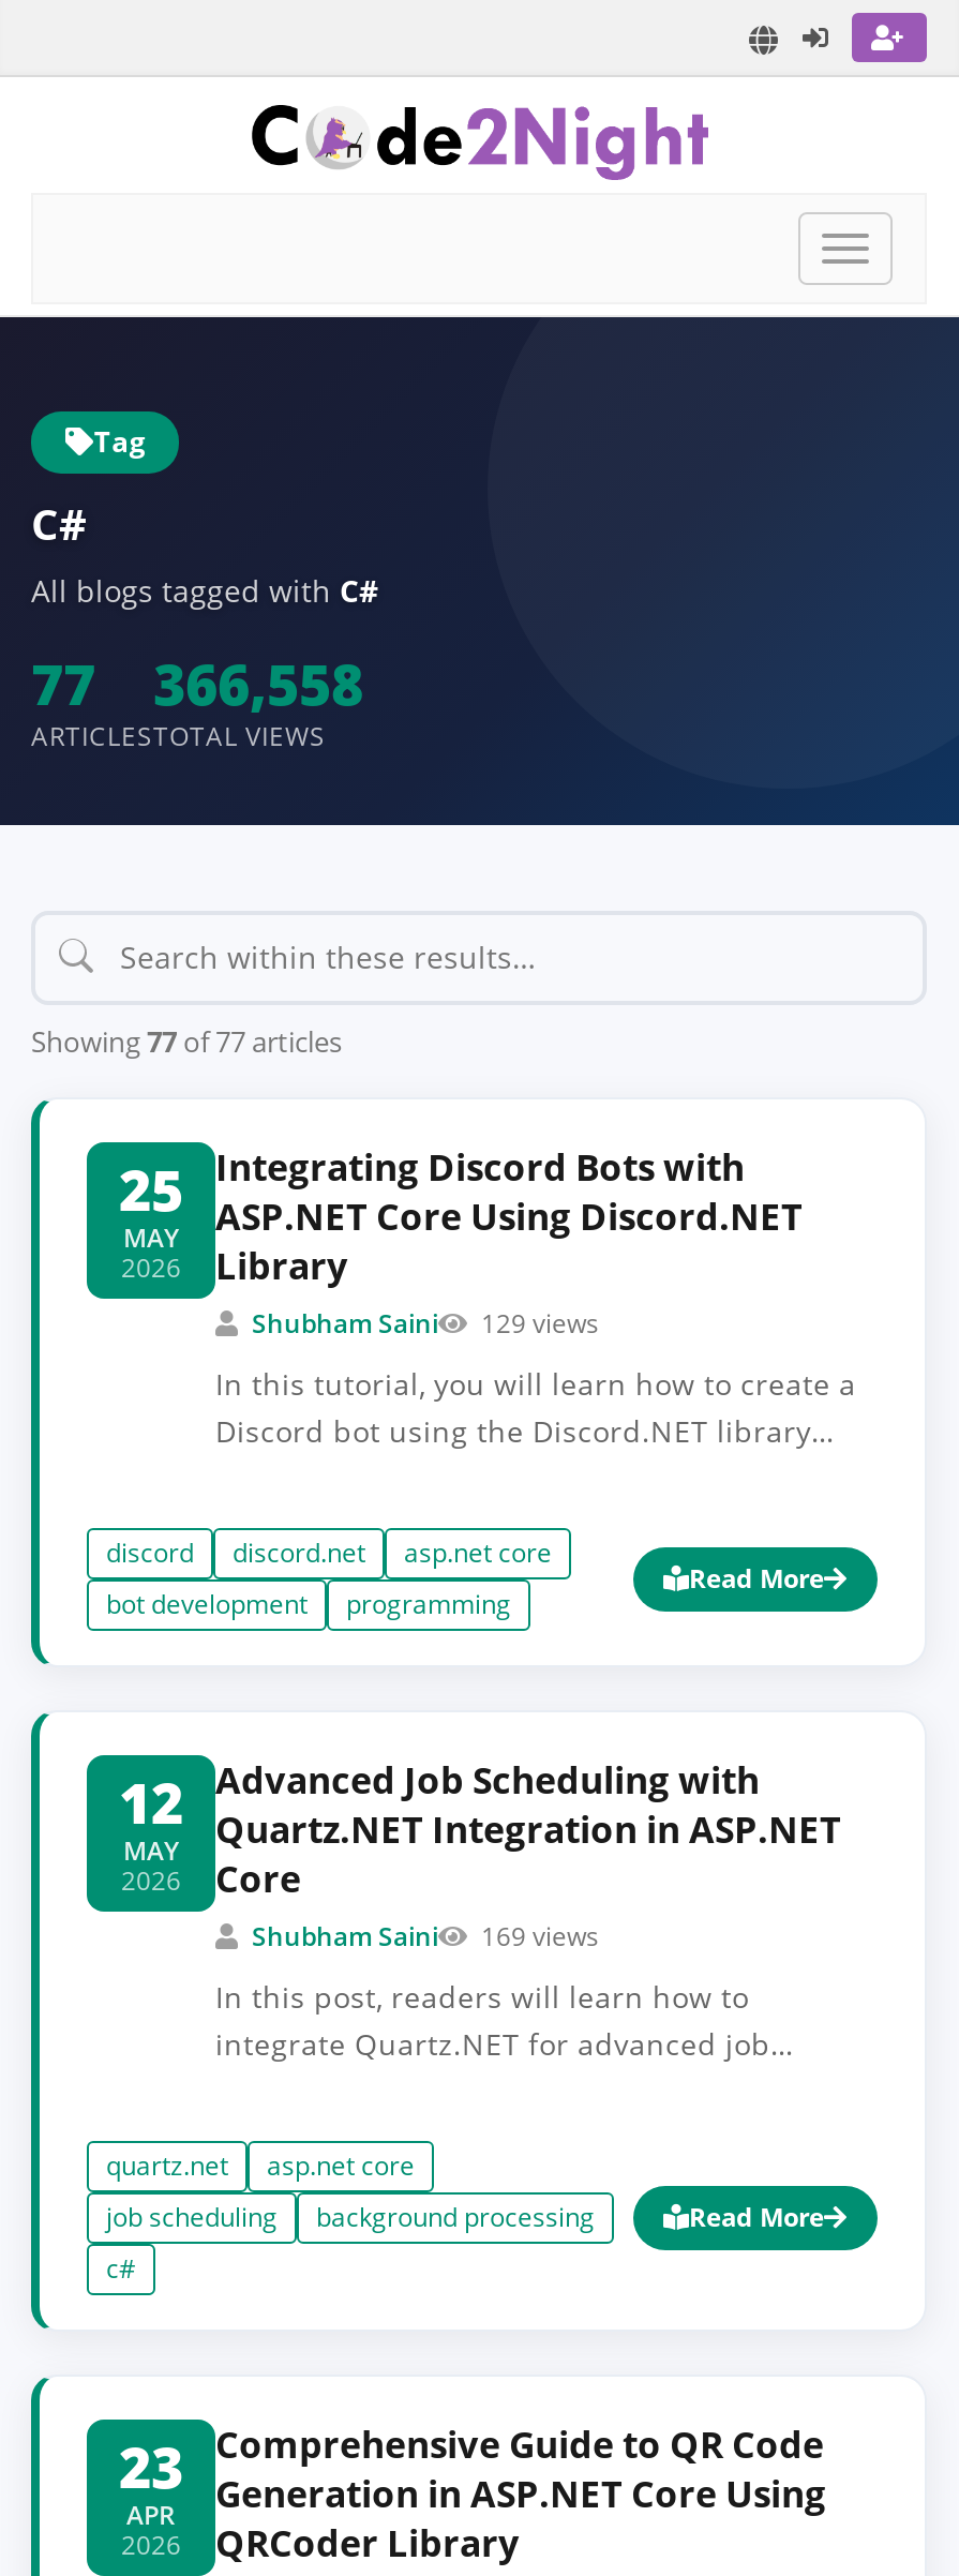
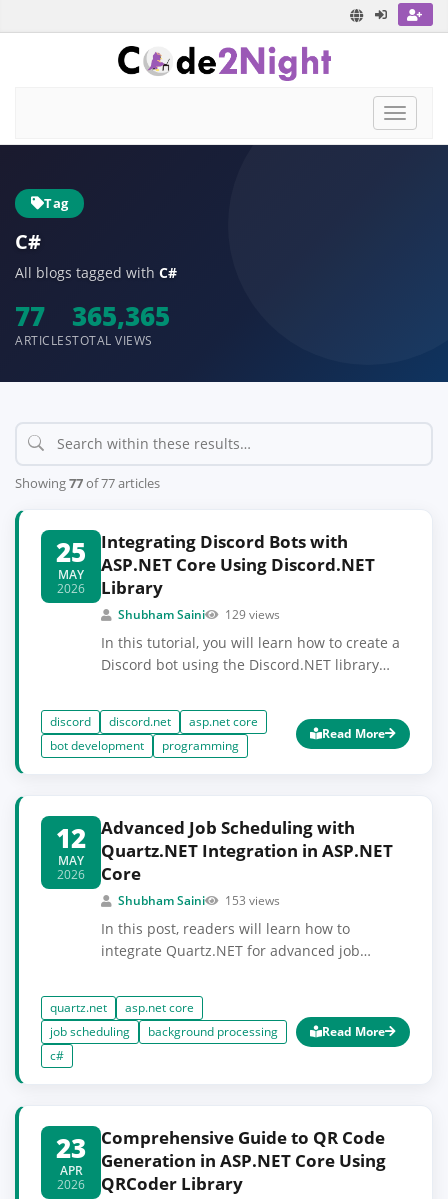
- 77 366,558
+ 77 365,365

- Shubham Saini 169 views
+ Shubham Saini 153 views
